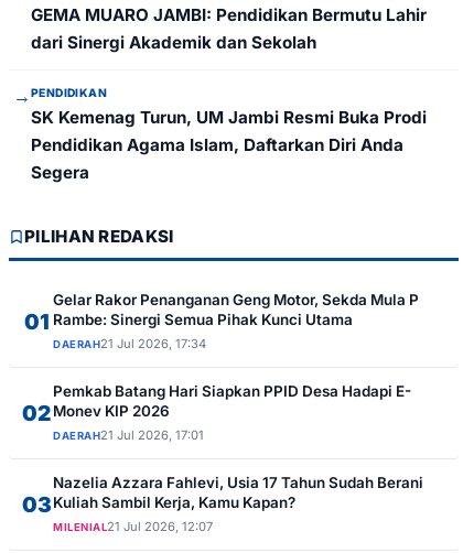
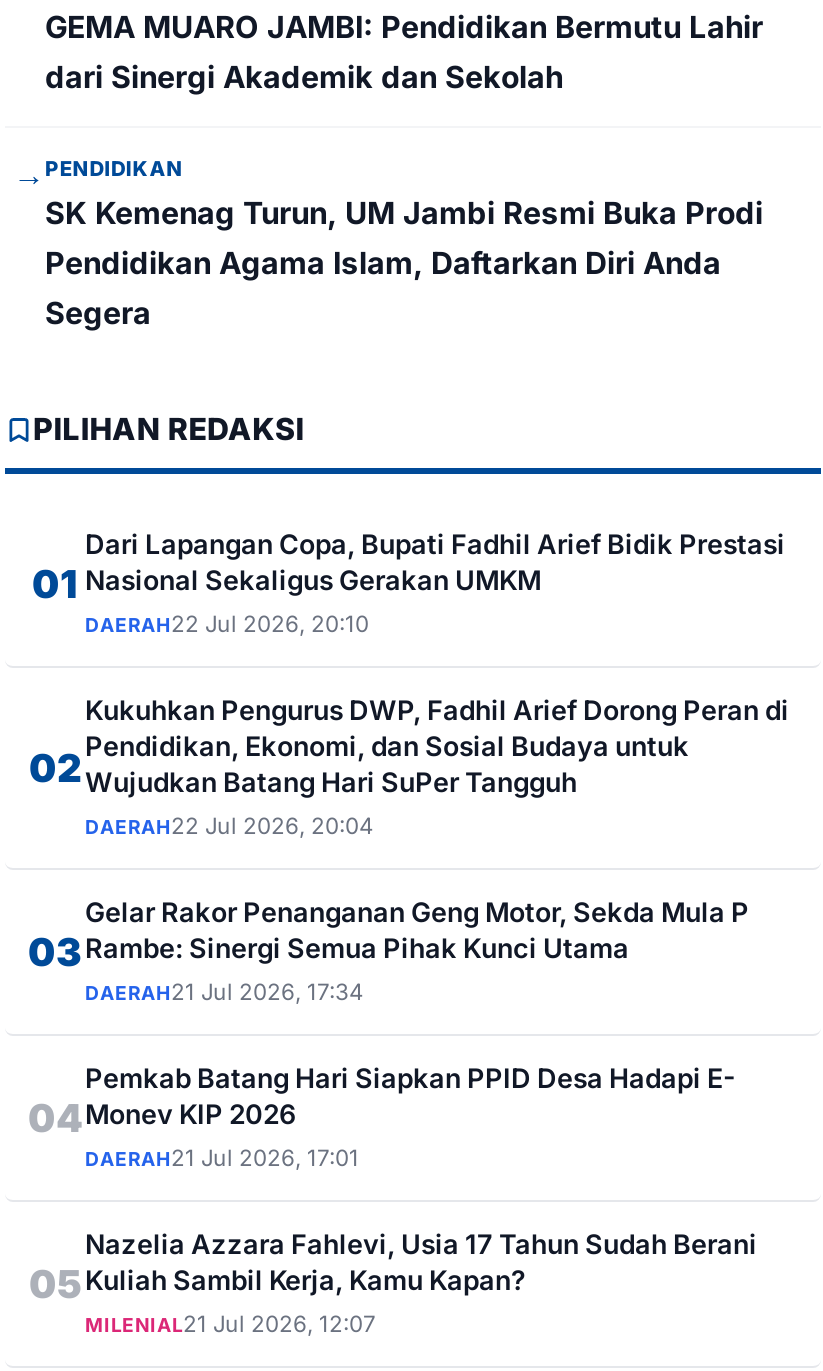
+ Dari Lapangan Copa, Bupati Fadhil Arief Bidik Prestasi
+ Nasional Sekaligus Gerakan UMKM
+ DAERAH22 Jul 2026, 20:10
+ 02

+ Kukuhkan Pengurus DWP, Fadhil Arief Dorong Peran di
+ Pendidikan, Ekonomi, dan Sosial Budaya untuk
+ Wujudkan Batang Hari SuPer Tangguh
+ DAERAH22 Jul 2026, 20:04
+ 03

- 02 Monev KIP 2026
+ 04 Monev KIP 2026

- 03 Kuliah Sambil Kerja, Kamu Kapan?
+ 05 Kuliah Sambil Kerja, Kamu Kapan?
